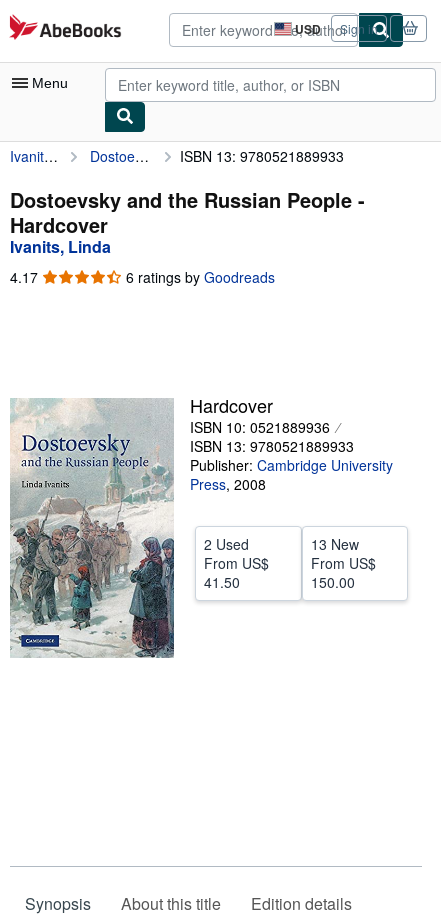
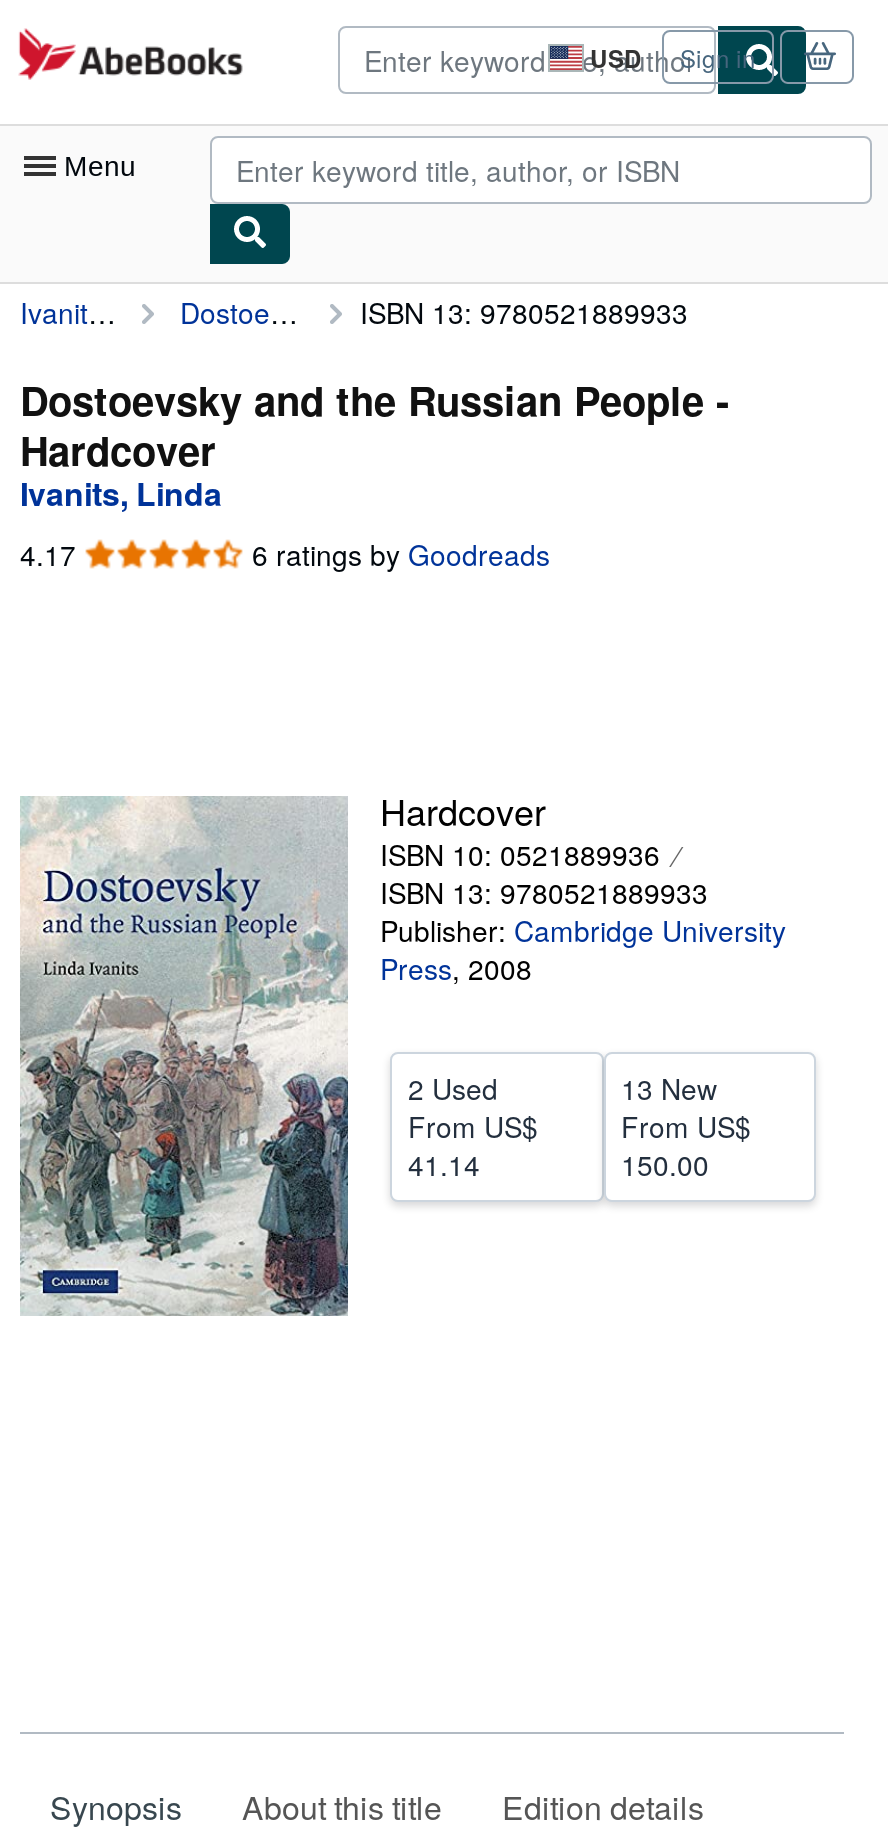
- 41.50
+ 41.14
